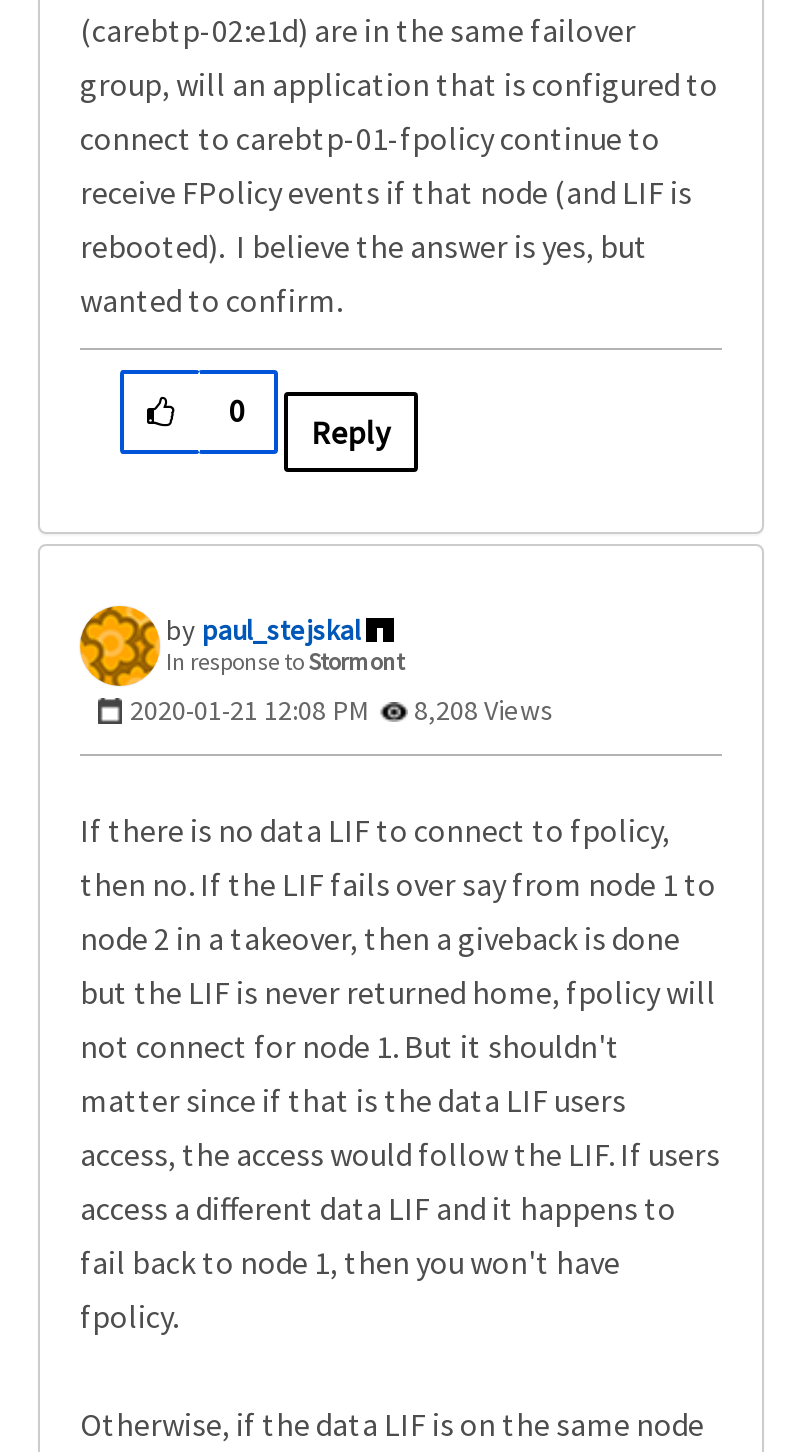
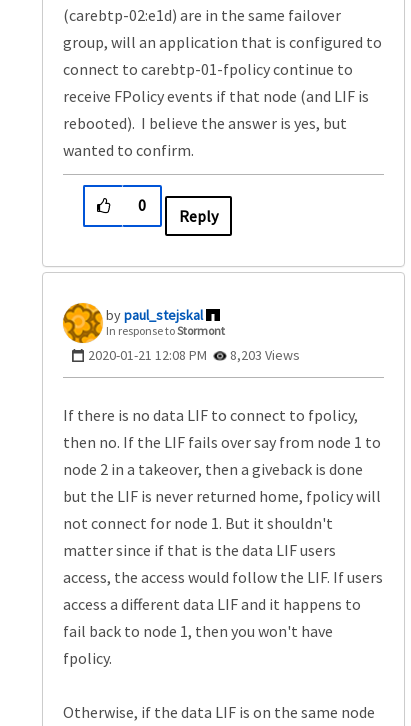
- 2020-01-21 12:08 PM 8,208 Views
+ 2020-01-21 12:08 PM 8,203 Views
